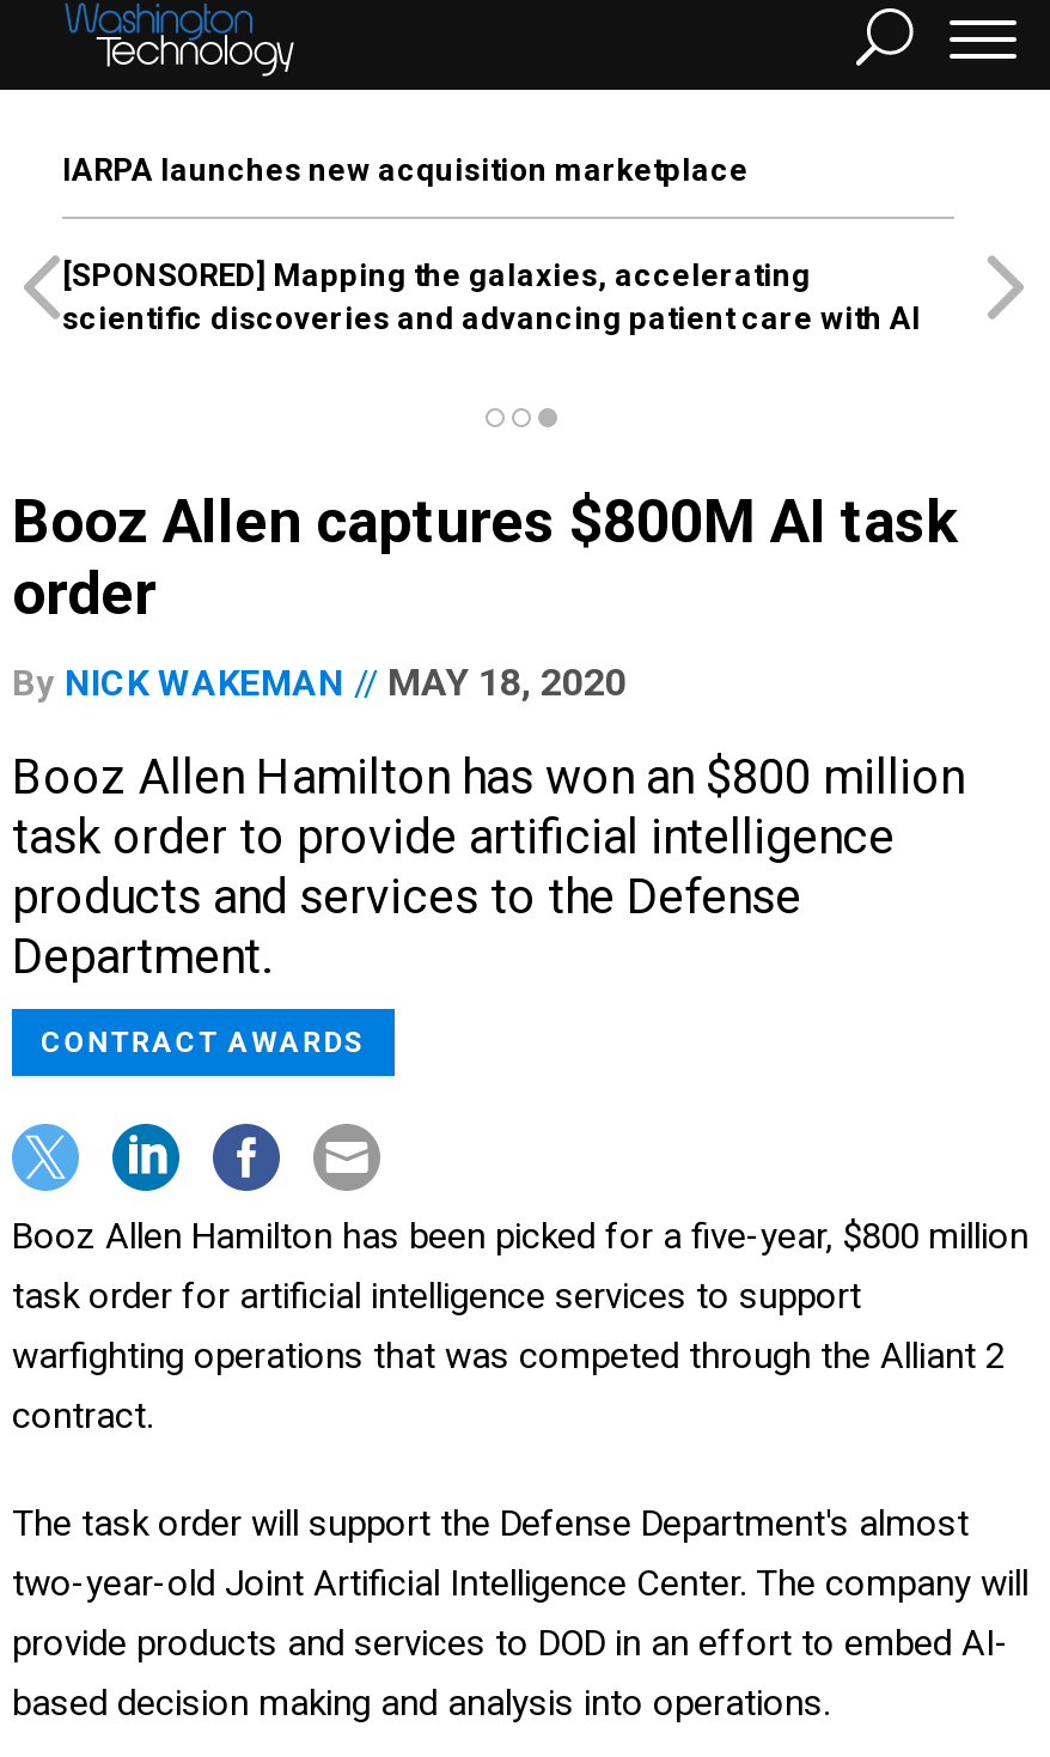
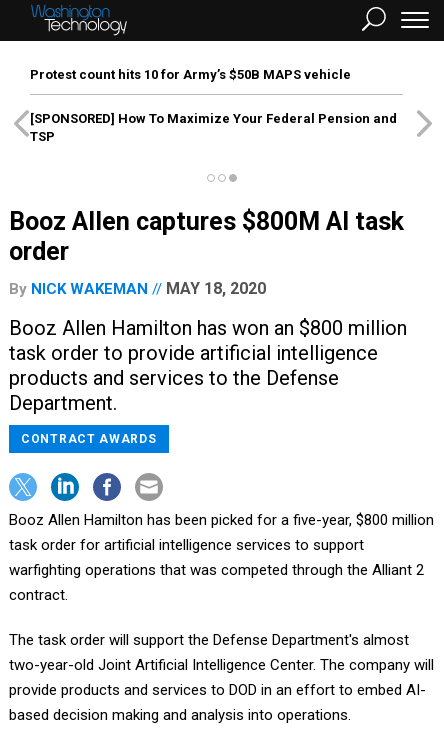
- IARPA launches new acquisition marketplace
+ Protest count hits 10 for Army’s $50B MAPS vehicle

- [SPONSORED] Mapping the galaxies, accelerating
- scientific discoveries and advancing patient care with AI
+ [SPONSORED] How To Maximize Your Federal Pension and
+ TSP
